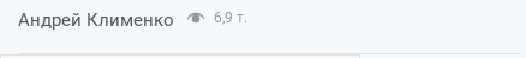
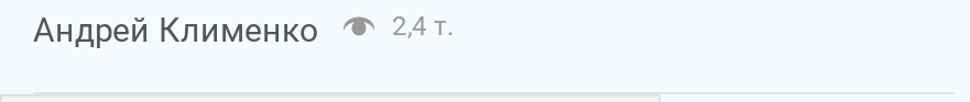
- 6,9 т.
+ 2,4 т.
